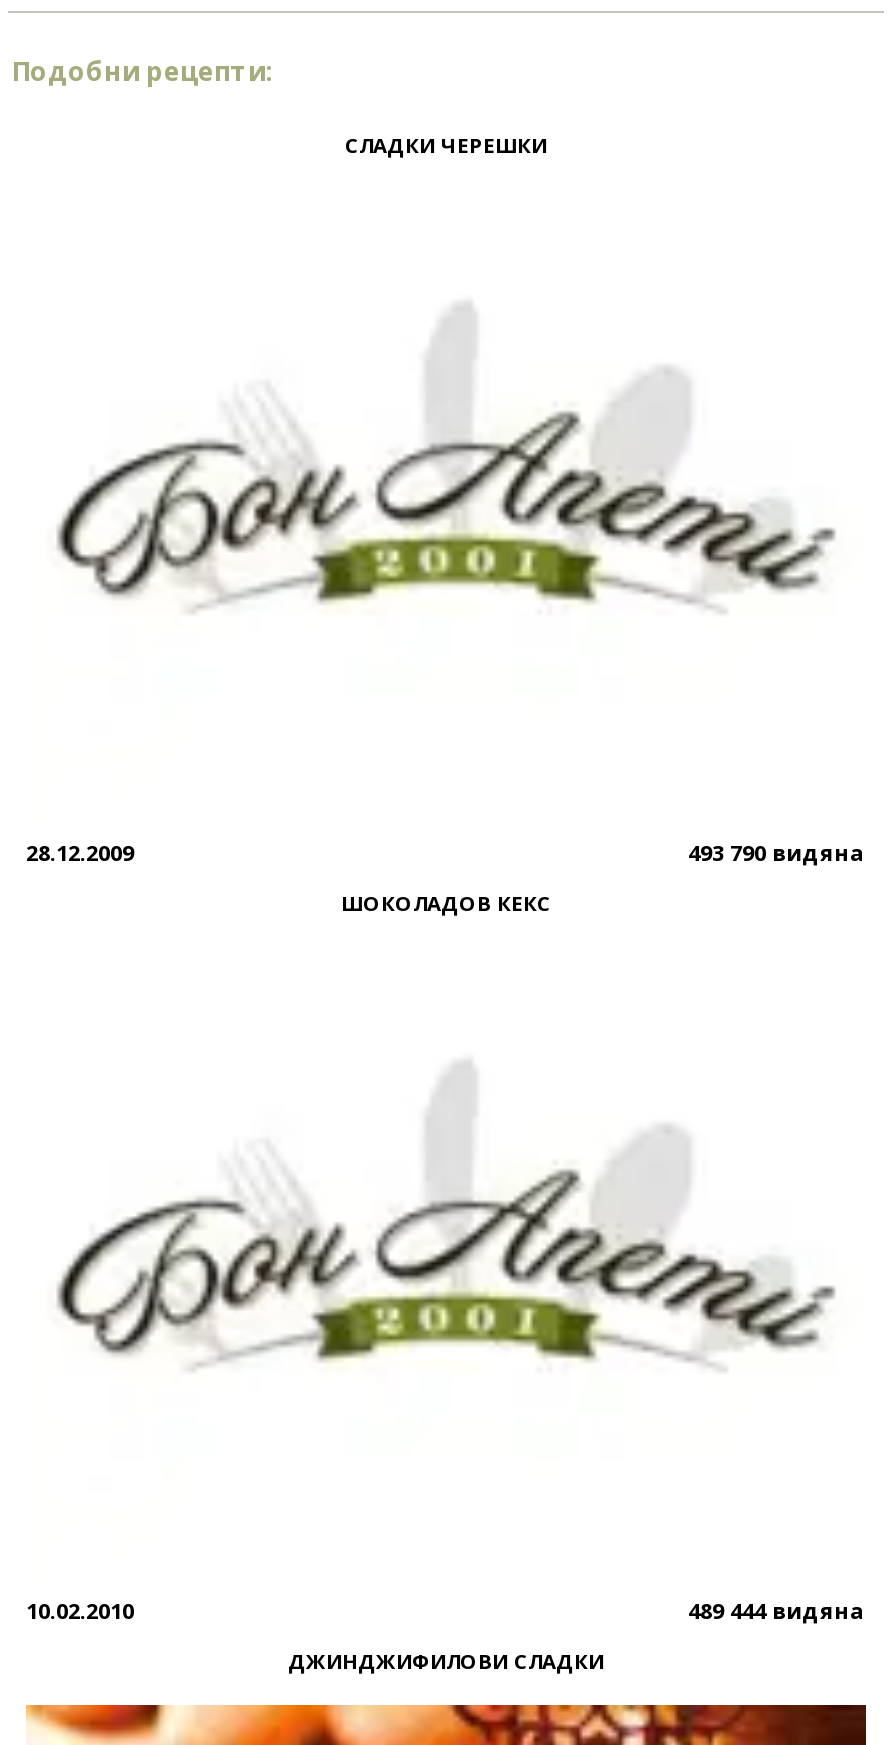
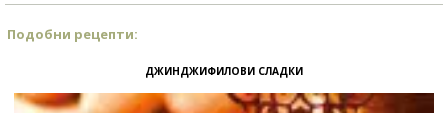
- СЛАДКИ ЧЕРЕШКИ

- [image]

- 28.12.2009
- 493 790 видяна
- ШОКОЛАДОВ КЕКС

- [image]

- 10.02.2010
- 489 444 видяна
